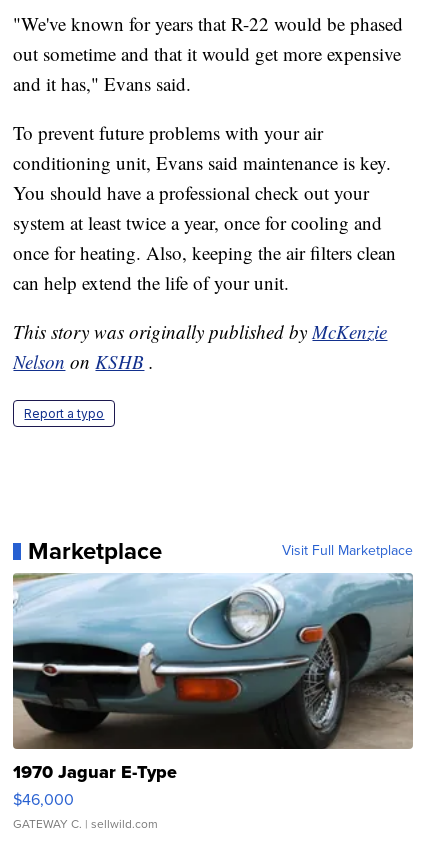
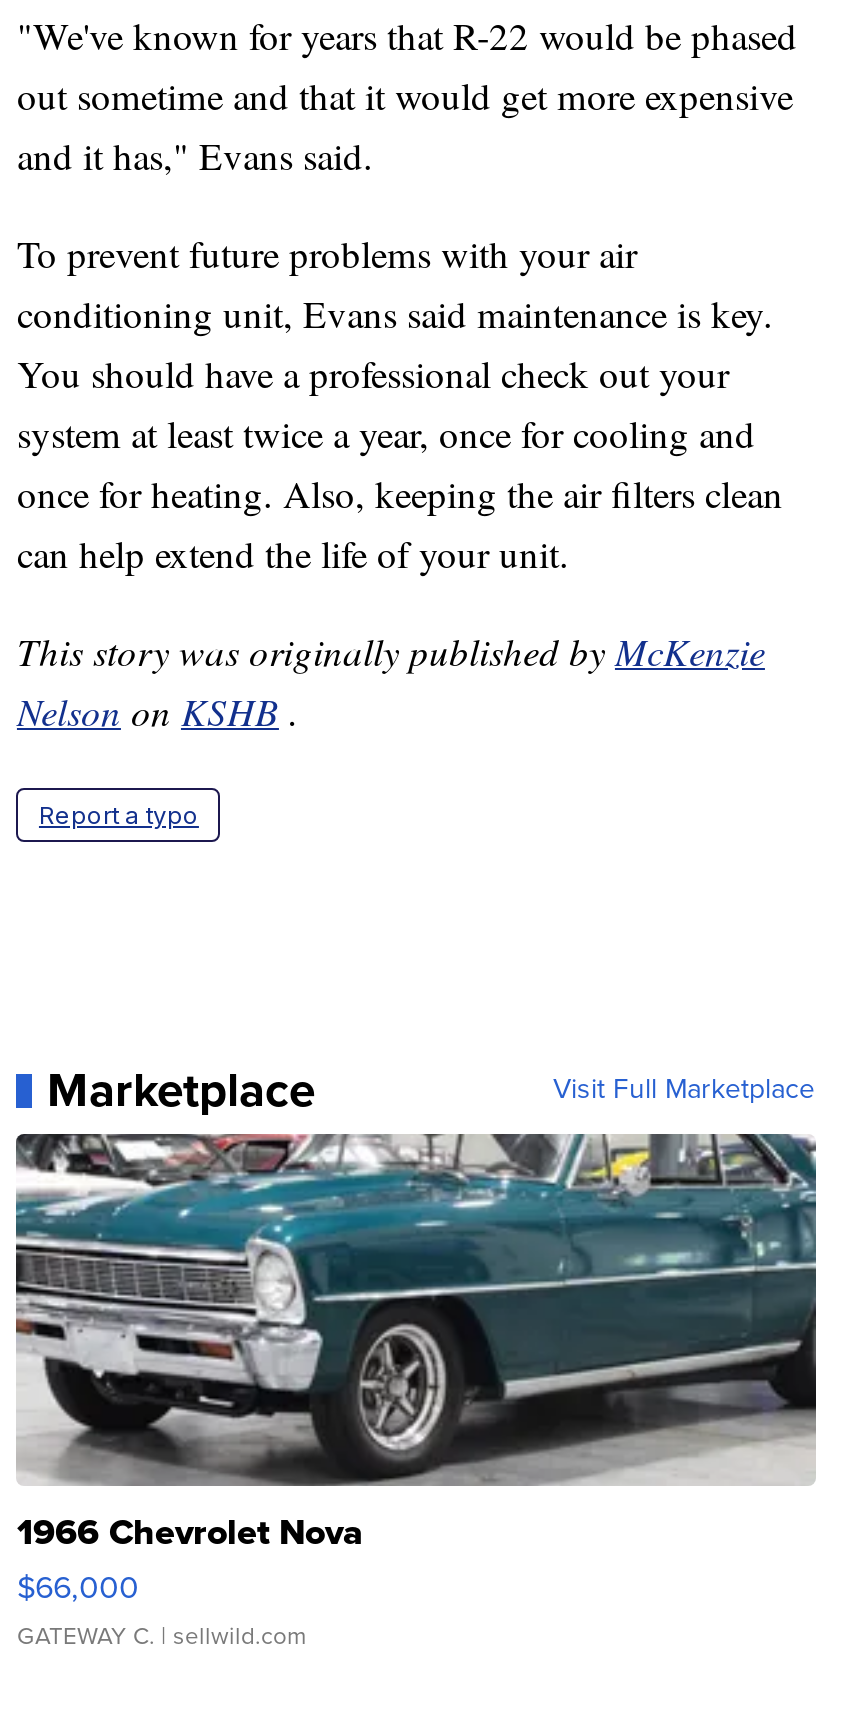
- [image]
- 1970 Jaguar E-Type
- $46,000
+ [image]
+ 1966 Chevrolet Nova
+ $66,000
